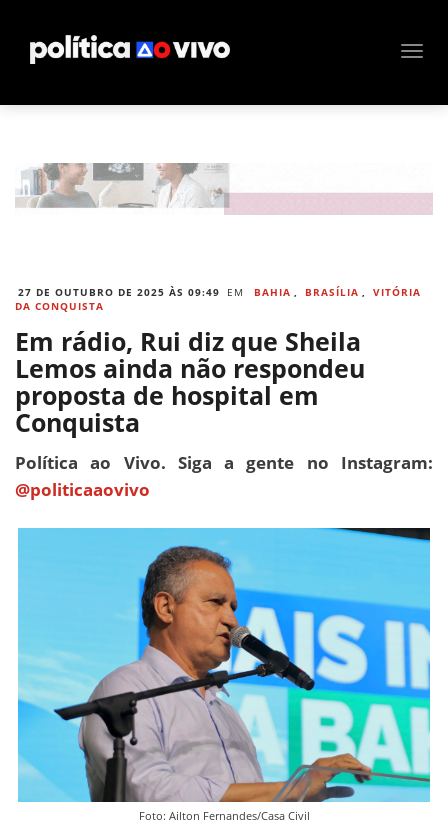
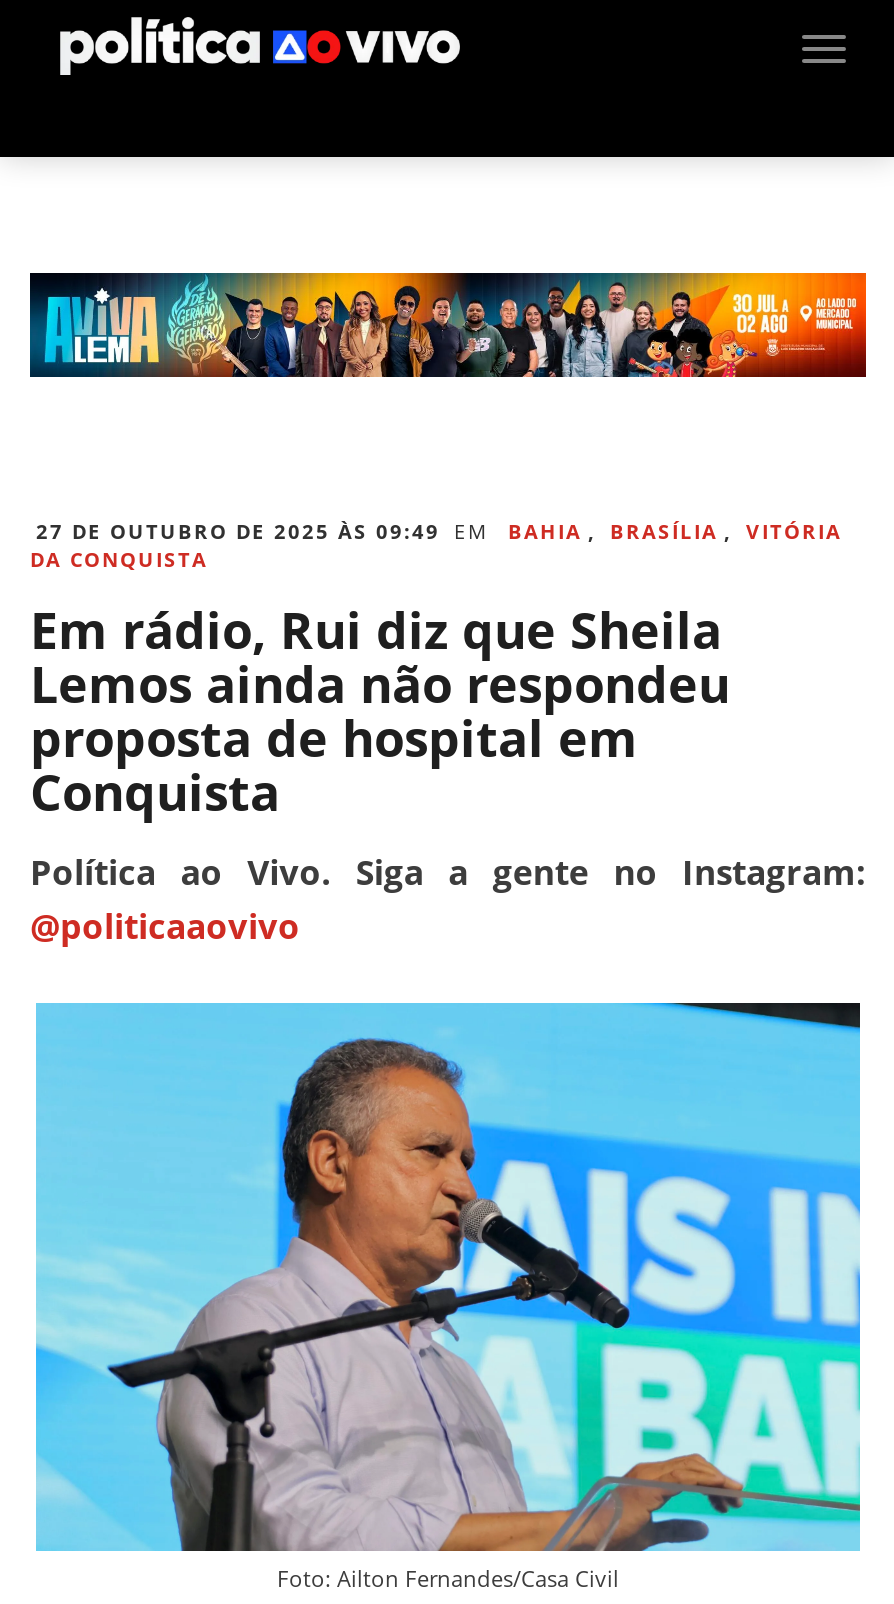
- [image]
+ [image]
